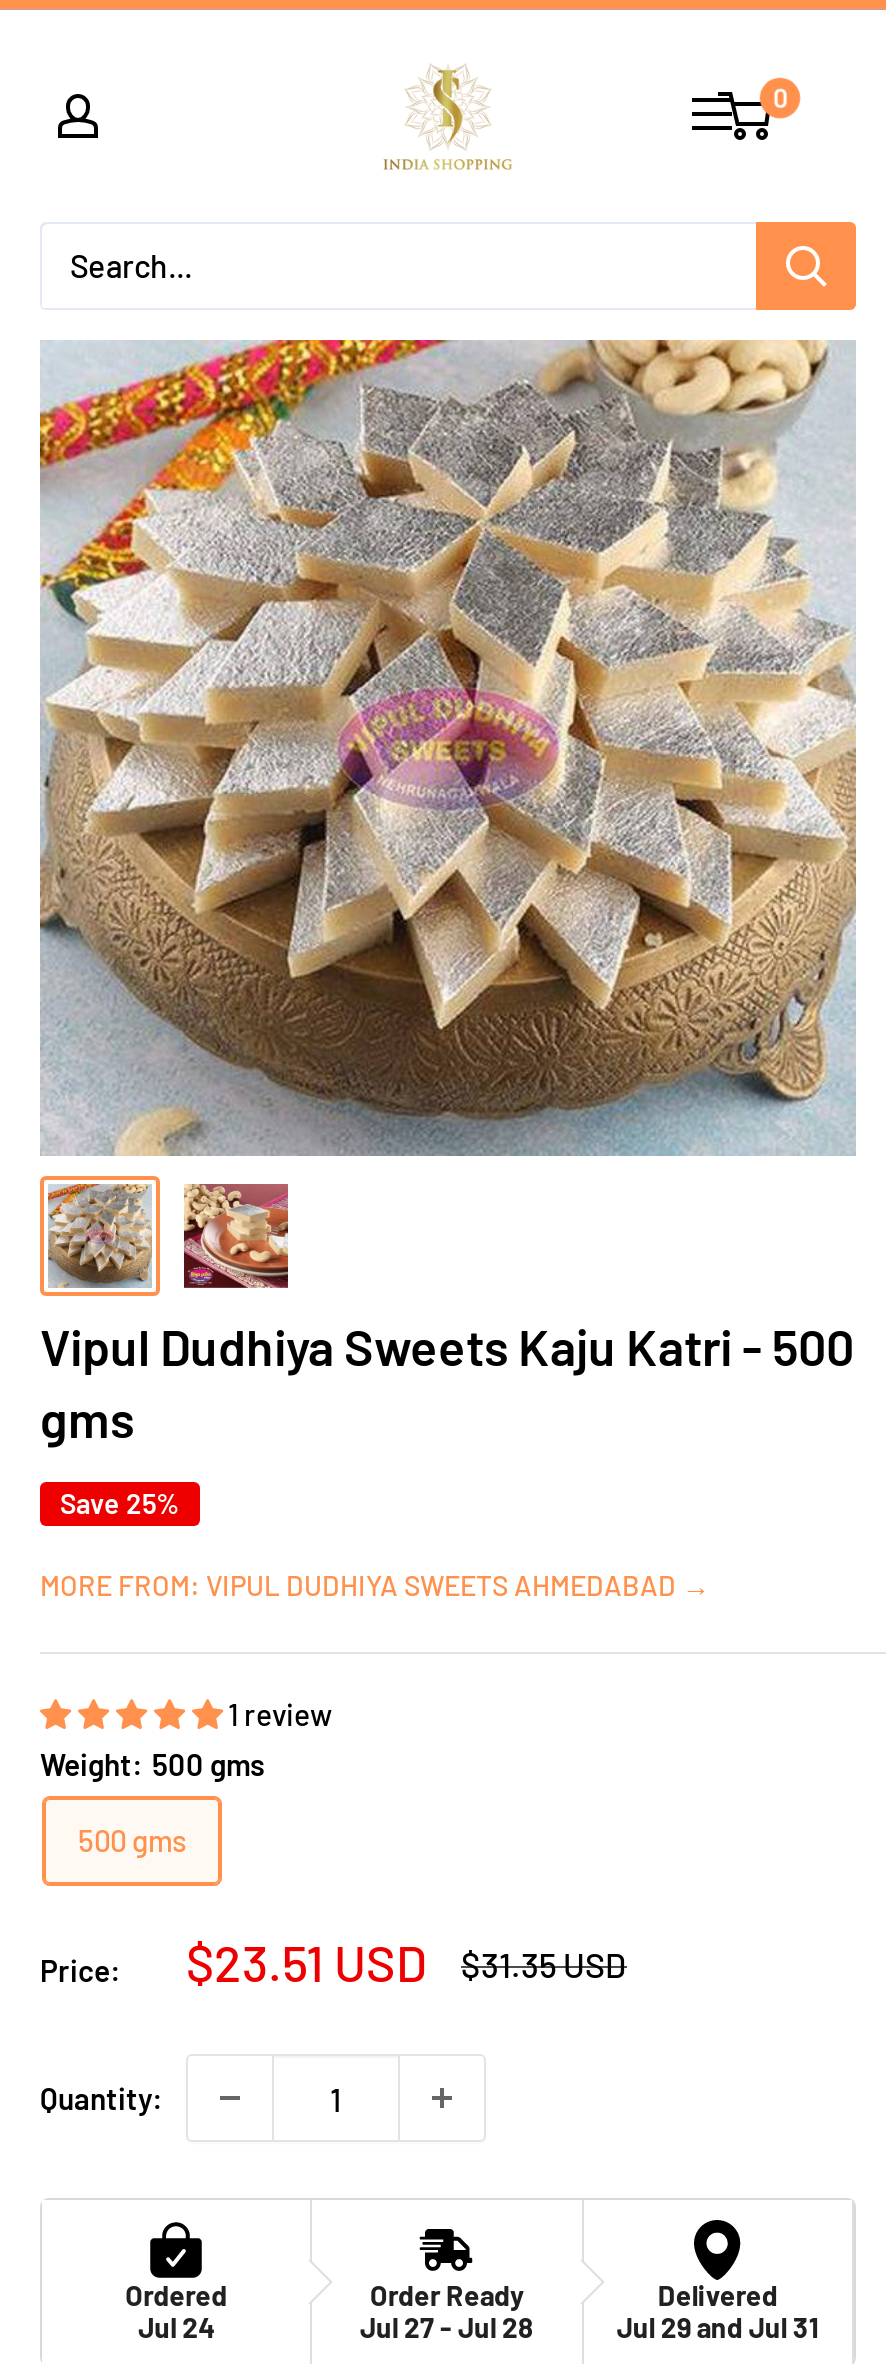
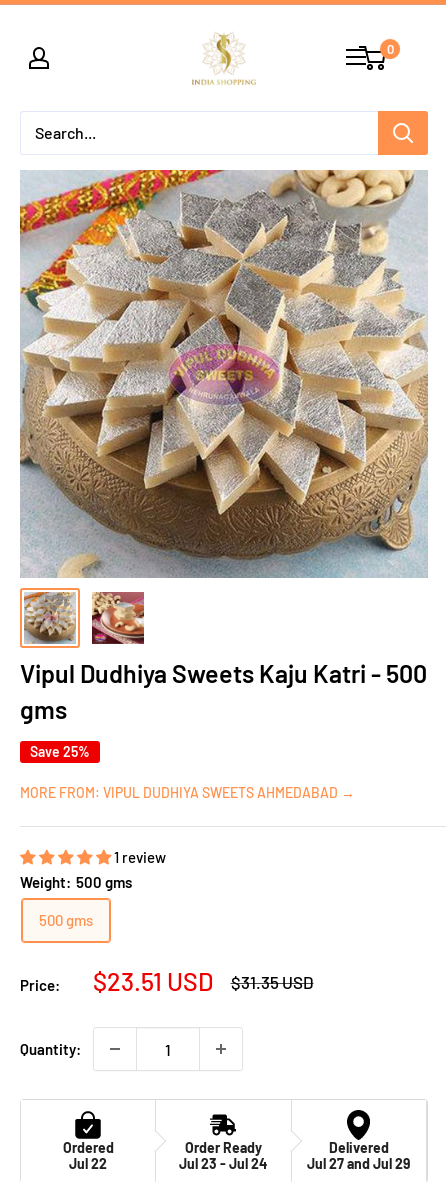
- Jul 24
+ Jul 22

- Jul 27 - Jul 28
+ Jul 23 - Jul 24

- Jul 29 and Jul 31
+ Jul 27 and Jul 29
